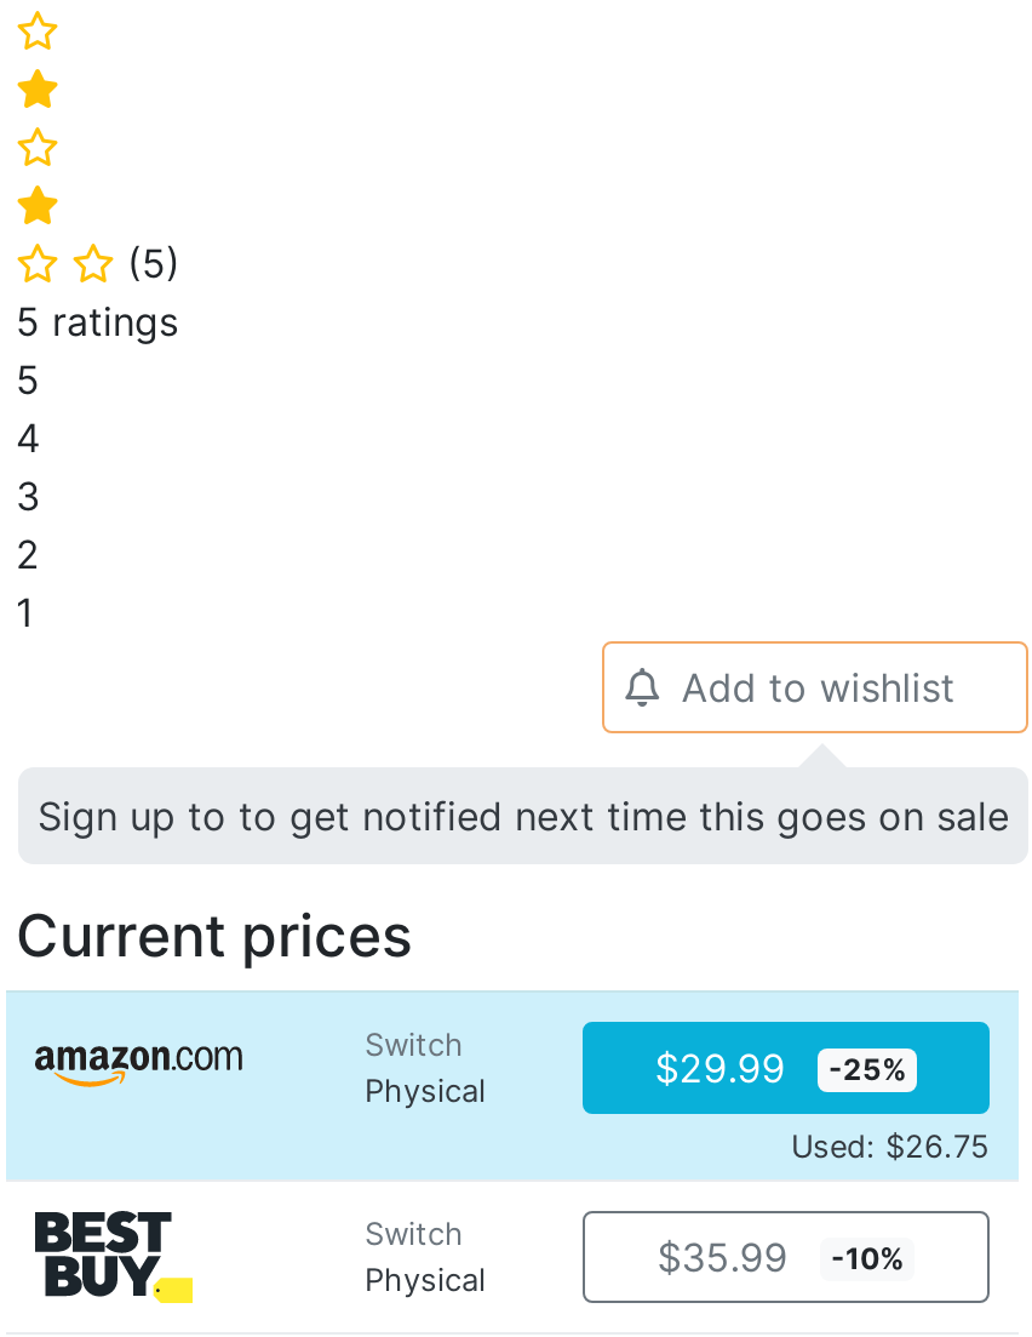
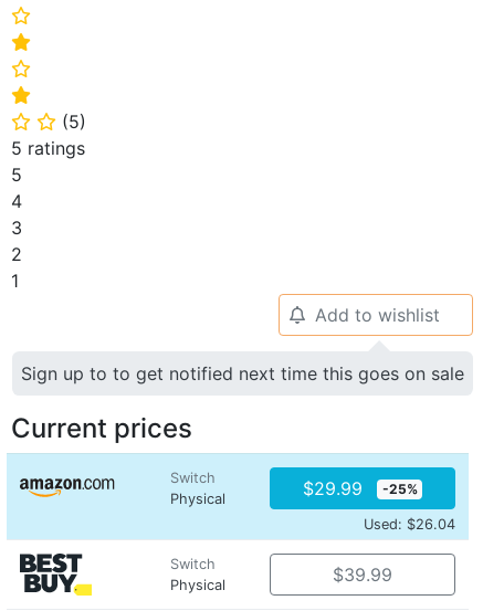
- Used: $26.75
+ Used: $26.04

- $35.99
- -10%
+ $39.99
